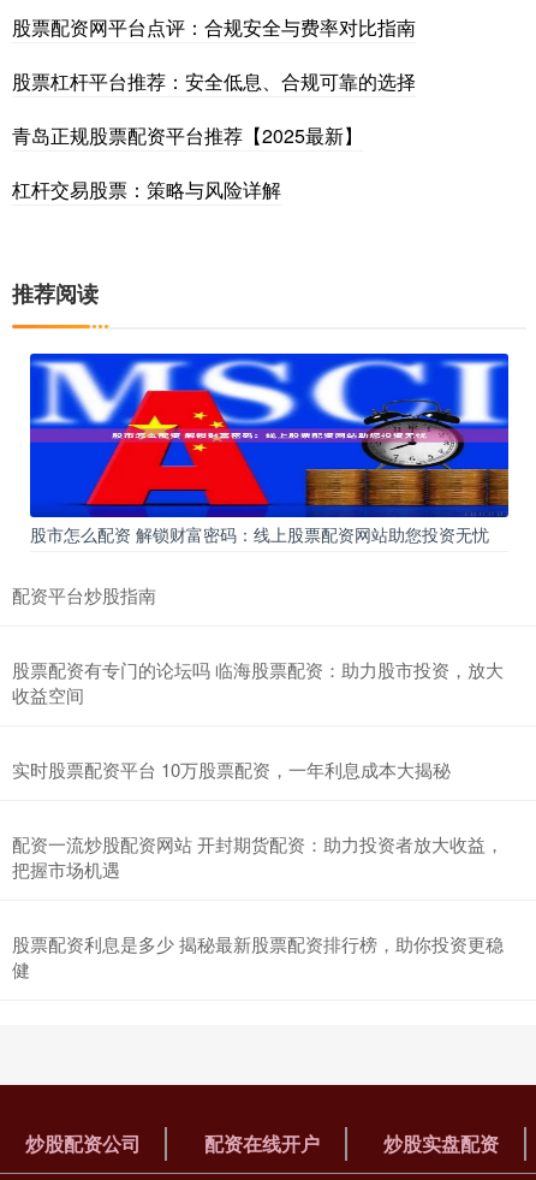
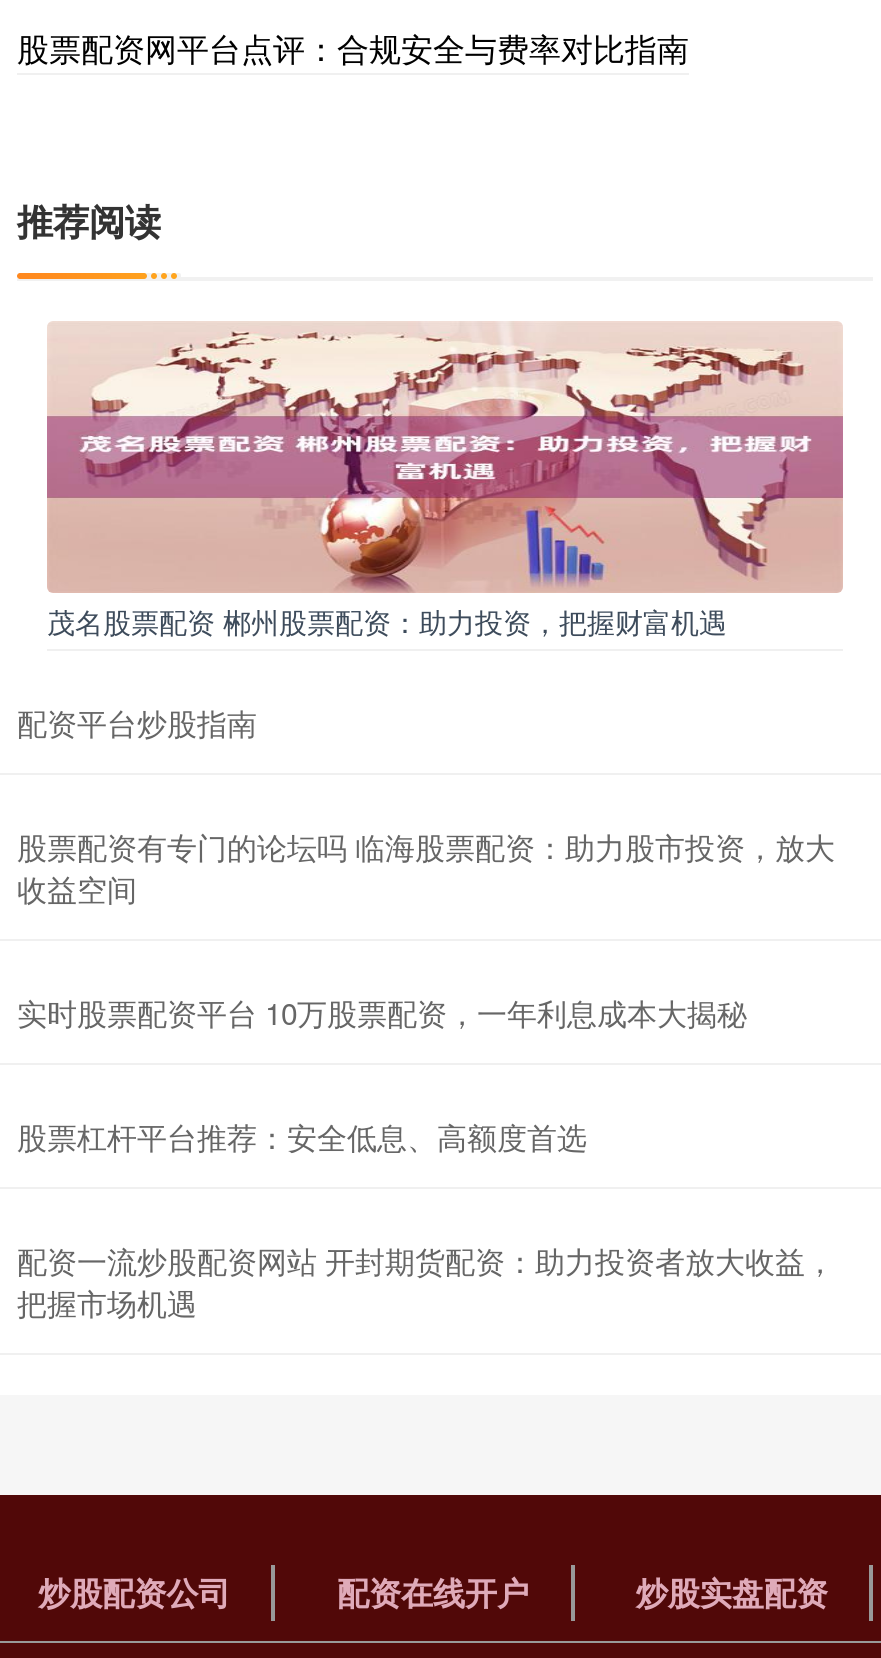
- 股票杠杆平台推荐：安全低息、合规可靠的选择
- 青岛正规股票配资平台推荐【2025最新】
- 杠杆交易股票：策略与风险详解

- [image]
- 股市怎么配资 解锁财富密码：线上股票配资网站助您投资无忧
+ [image]
+ 茂名股票配资 郴州股票配资：助力投资，把握财富机遇

+ 股票杠杆平台推荐：安全低息、高额度首选

- 股票配资利息是多少 揭秘最新股票配资排行榜，助你投资更稳
- 健
